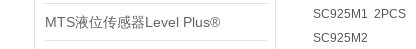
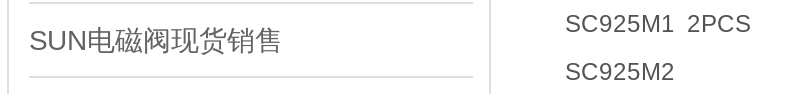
- MTS液位传感器Level Plus®
+ SUN电磁阀现货销售
